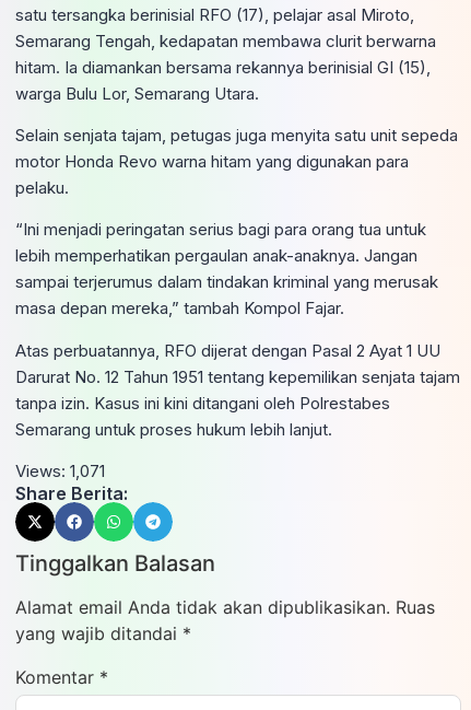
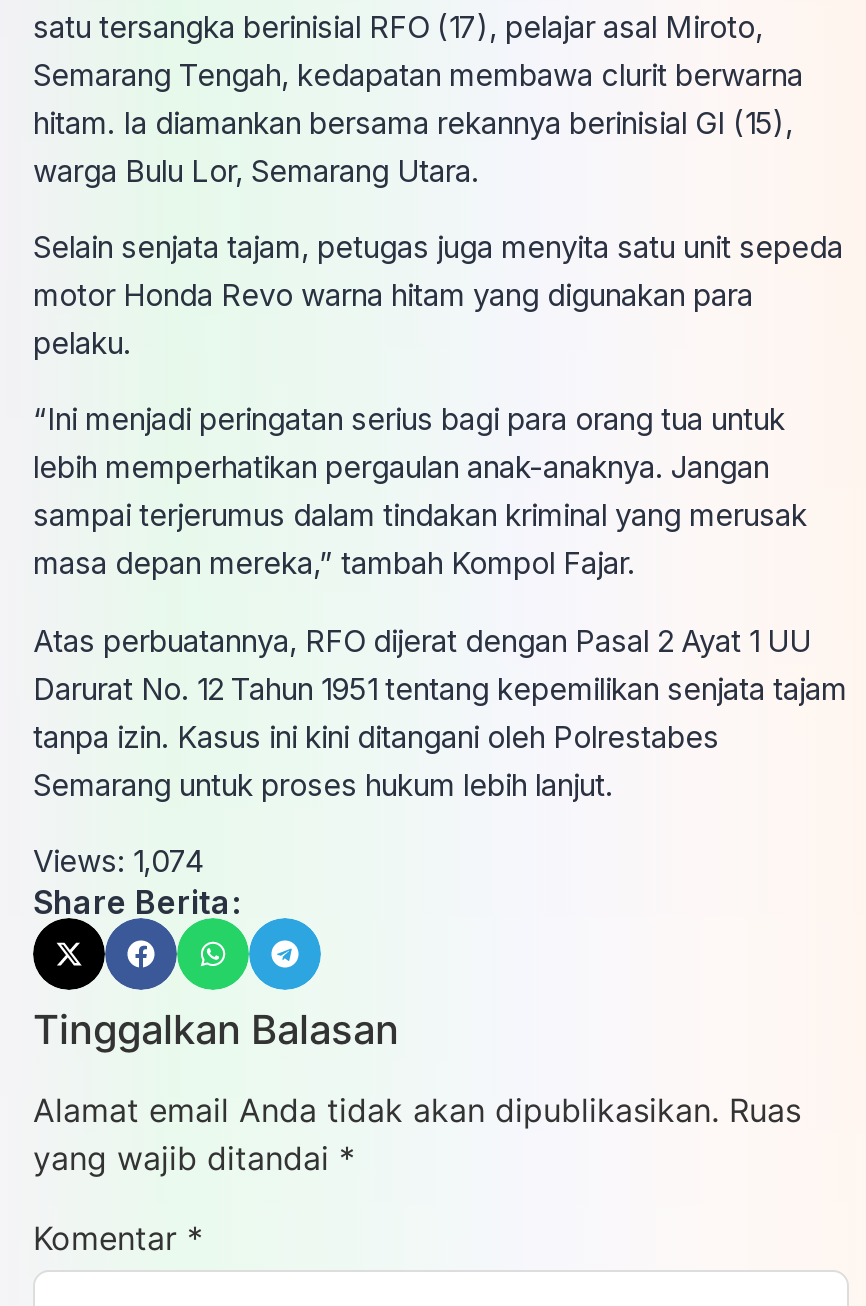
- Views: 1,071
+ Views: 1,074
